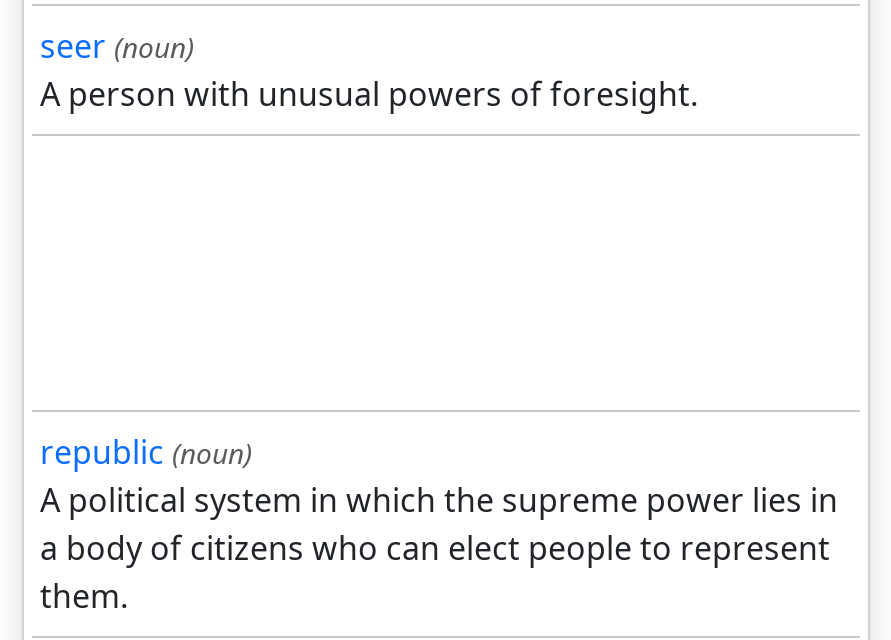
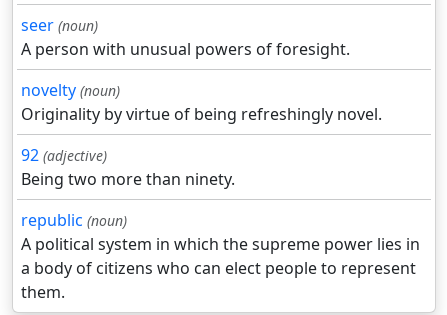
+ novelty (noun)
+ Originality by virtue of being refreshingly novel.
+ 92 (adjective)
+ Being two more than ninety.
